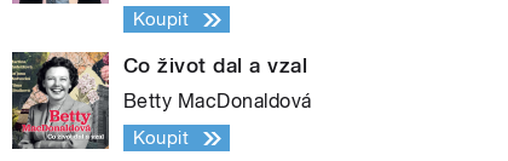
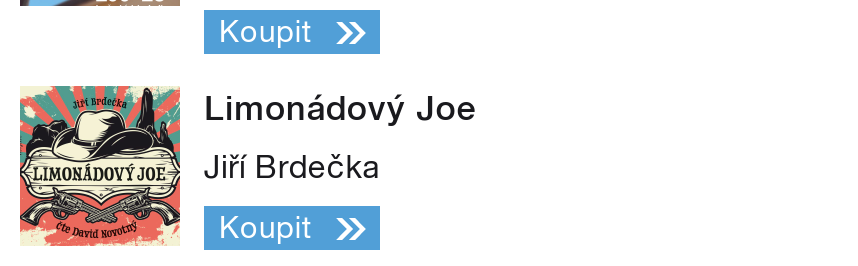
- [image]
- Co život dal a vzal
+ [image]
+ Limonádový Joe

- Betty MacDonaldová
+ Jiří Brdečka
